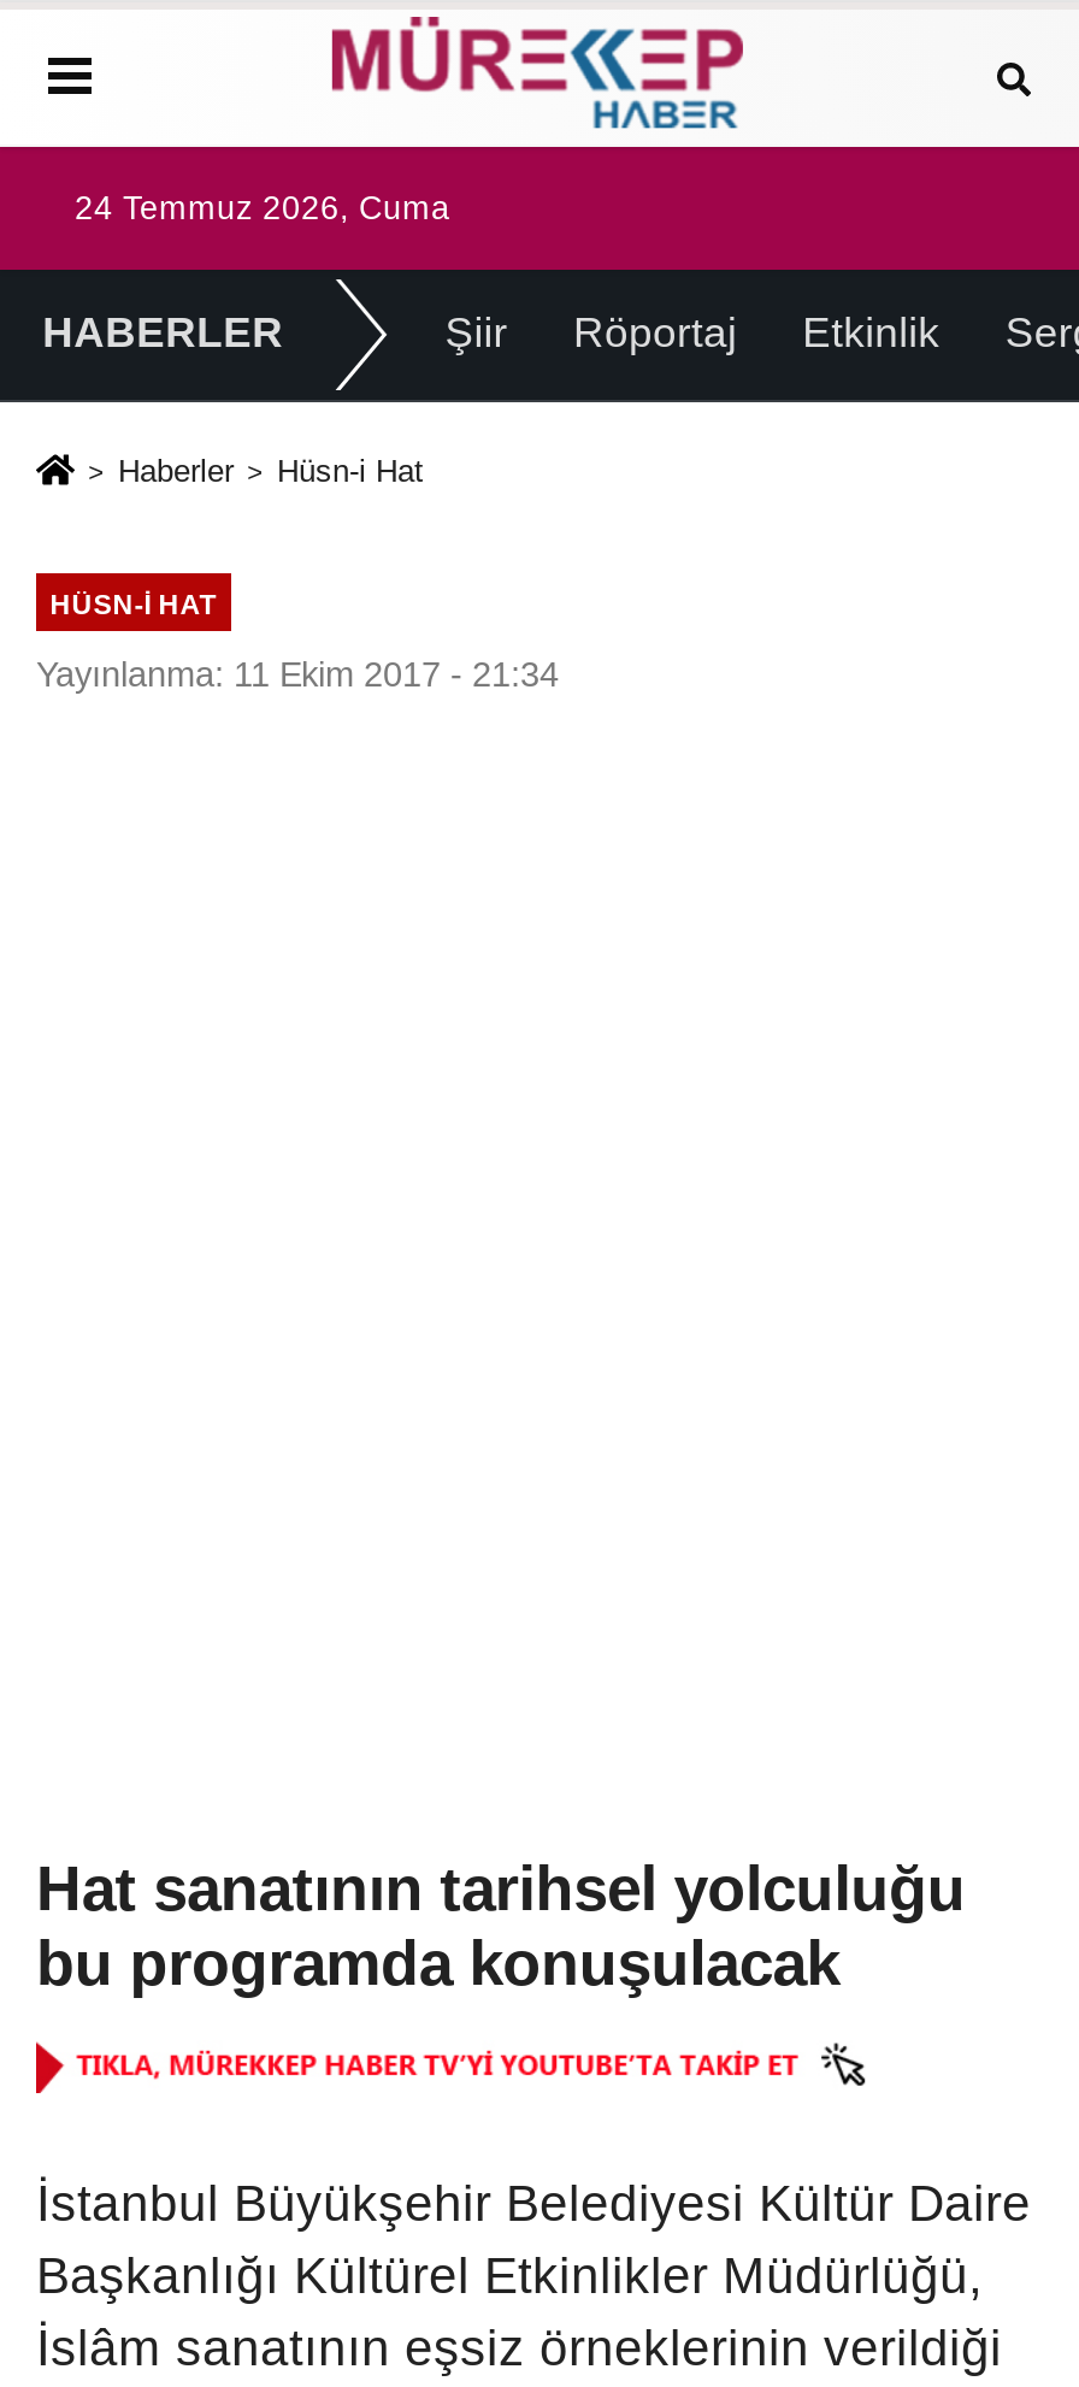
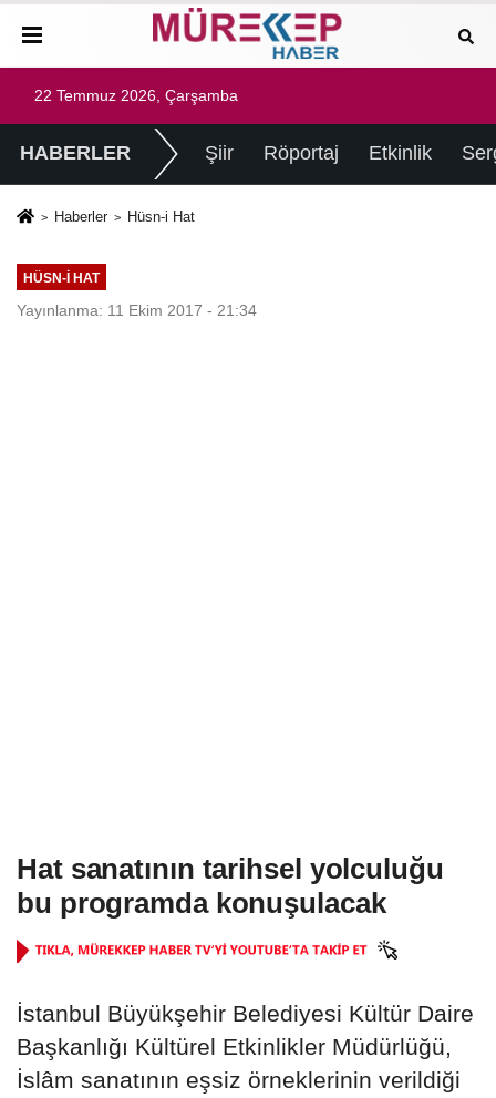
- 24 Temmuz 2026, Cuma
+ 22 Temmuz 2026, Çarşamba
